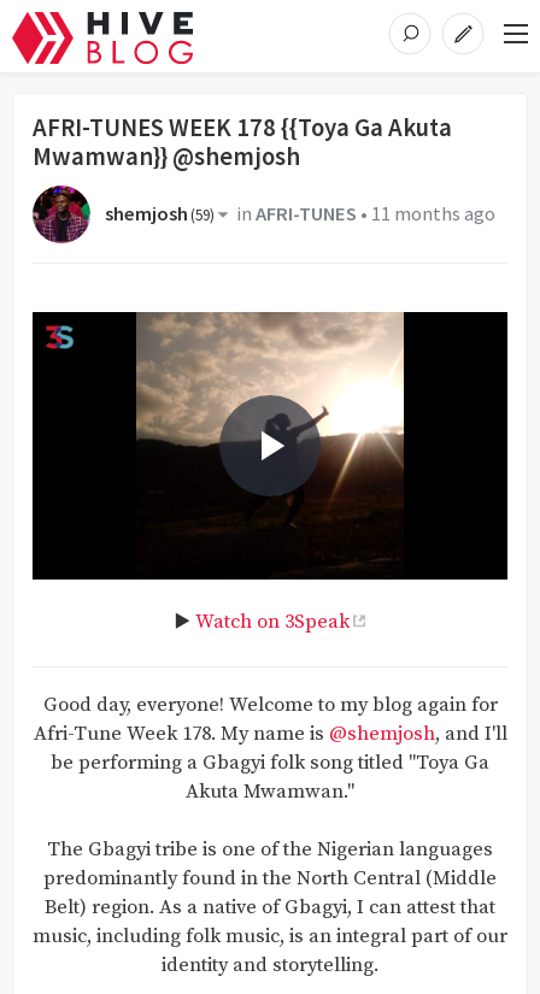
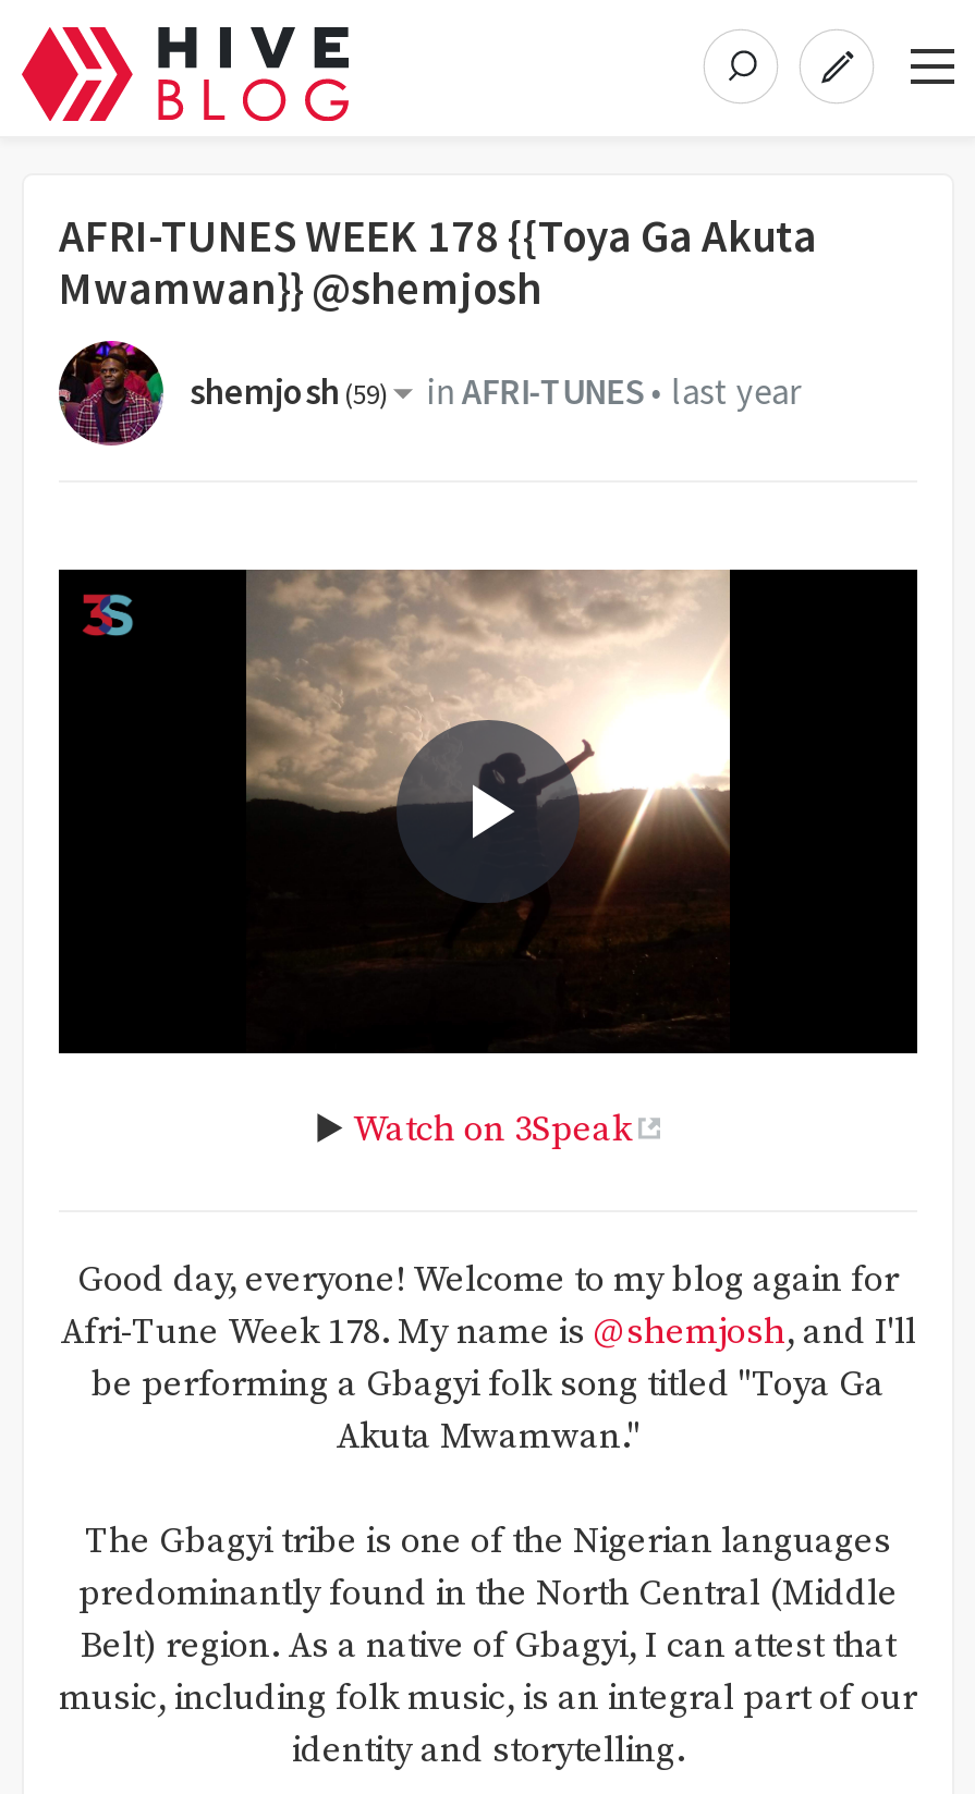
- in AFRI-TUNES • 11 months ago
+ in AFRI-TUNES • last year
